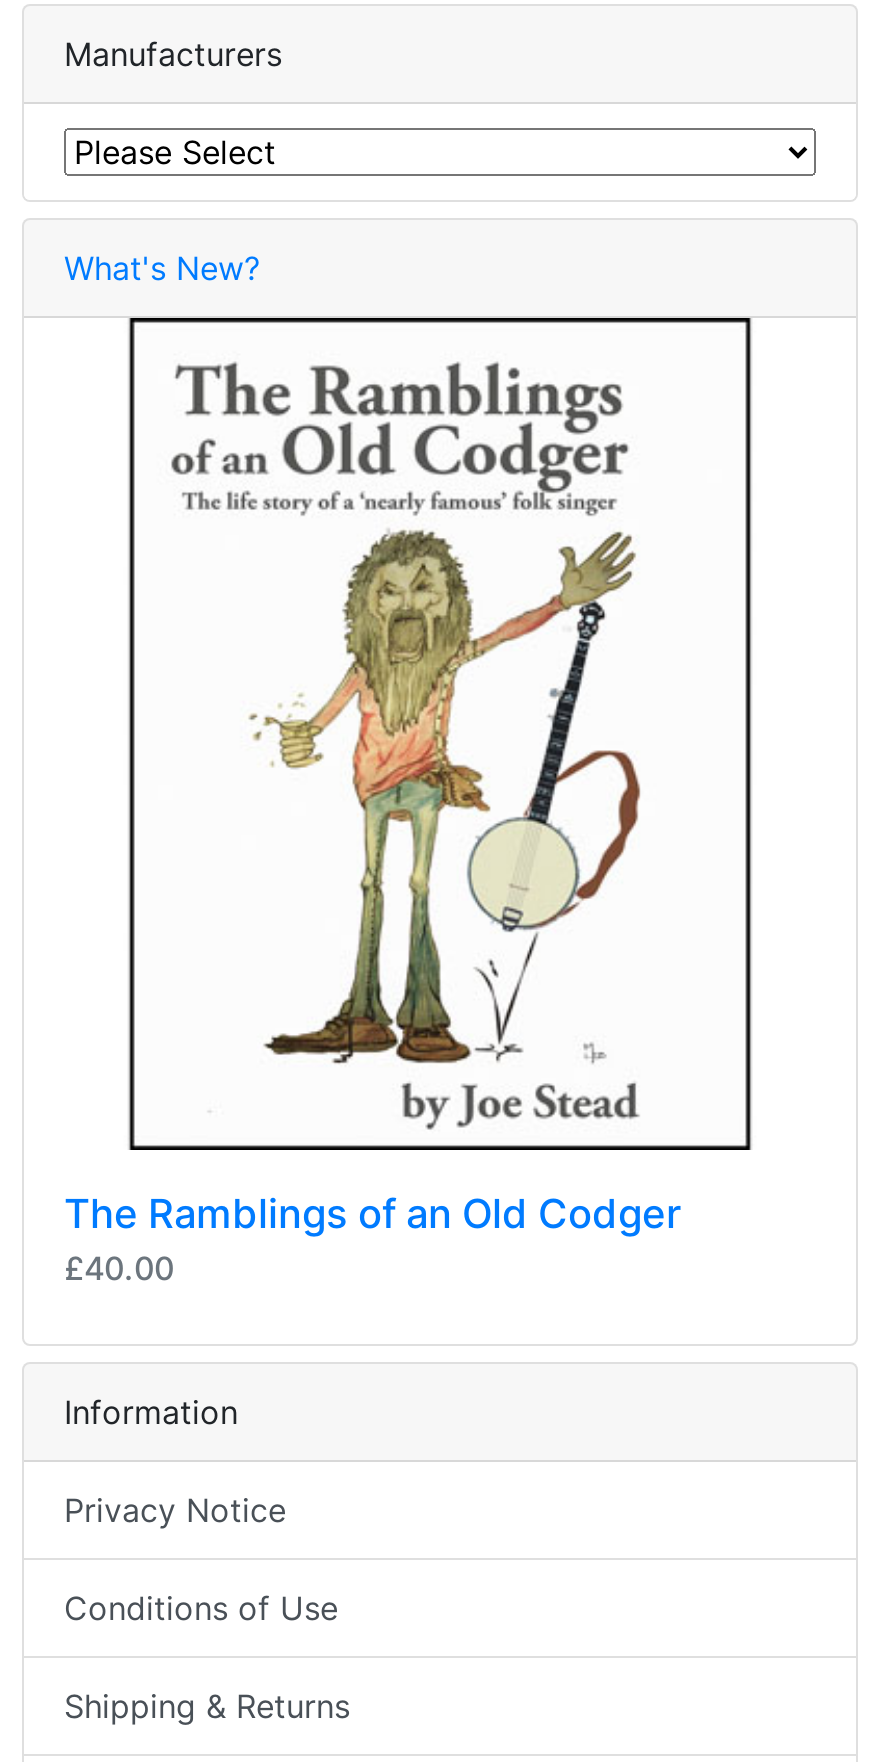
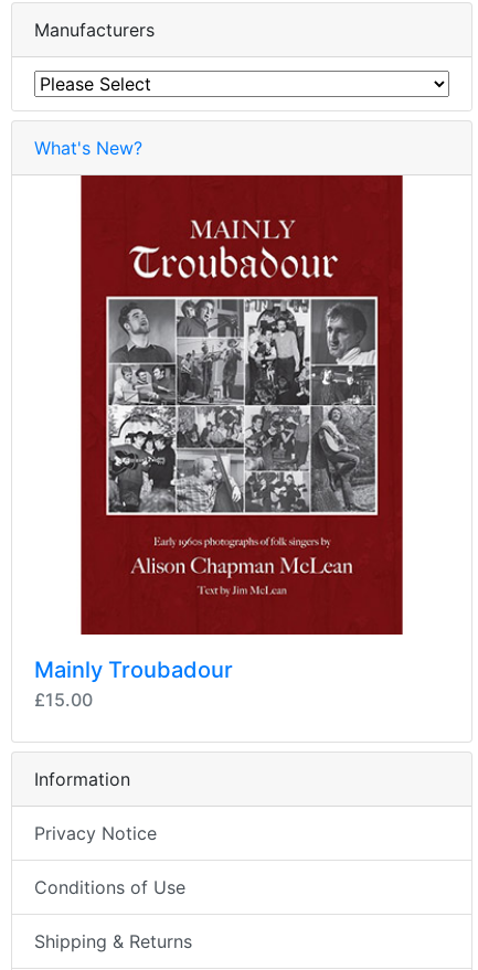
- [image]
- The Ramblings of an Old Codger
- £40.00
+ [image]
+ Mainly Troubadour
+ £15.00
